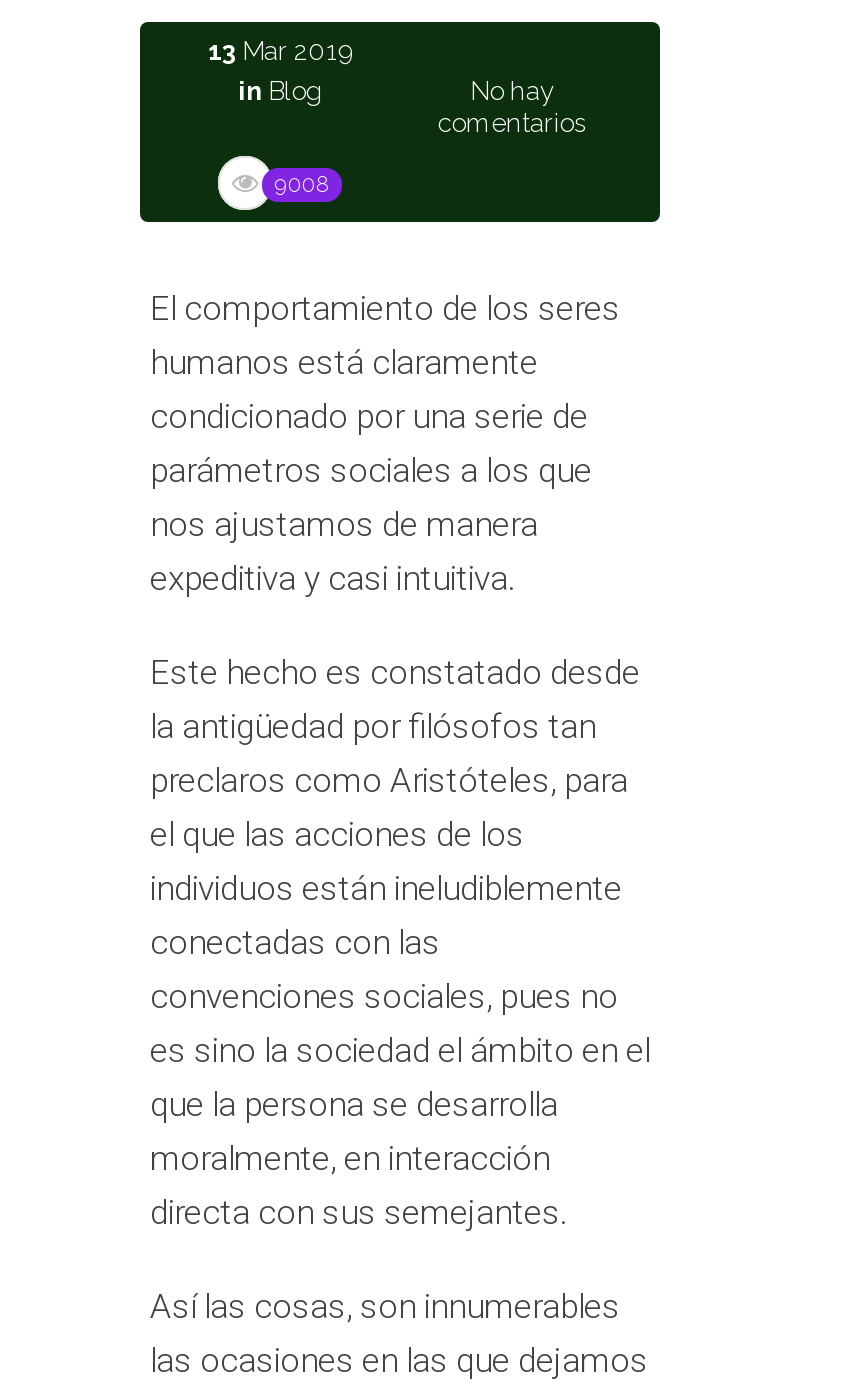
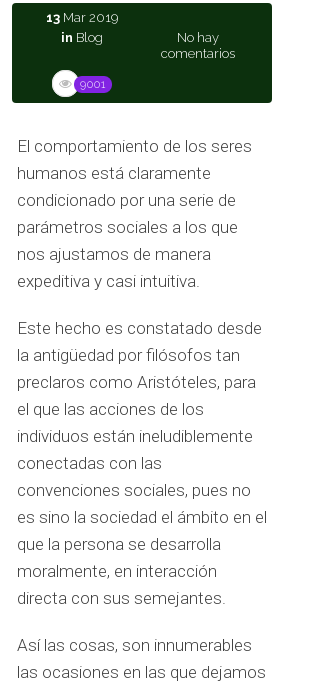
- 9008
+ 9001
